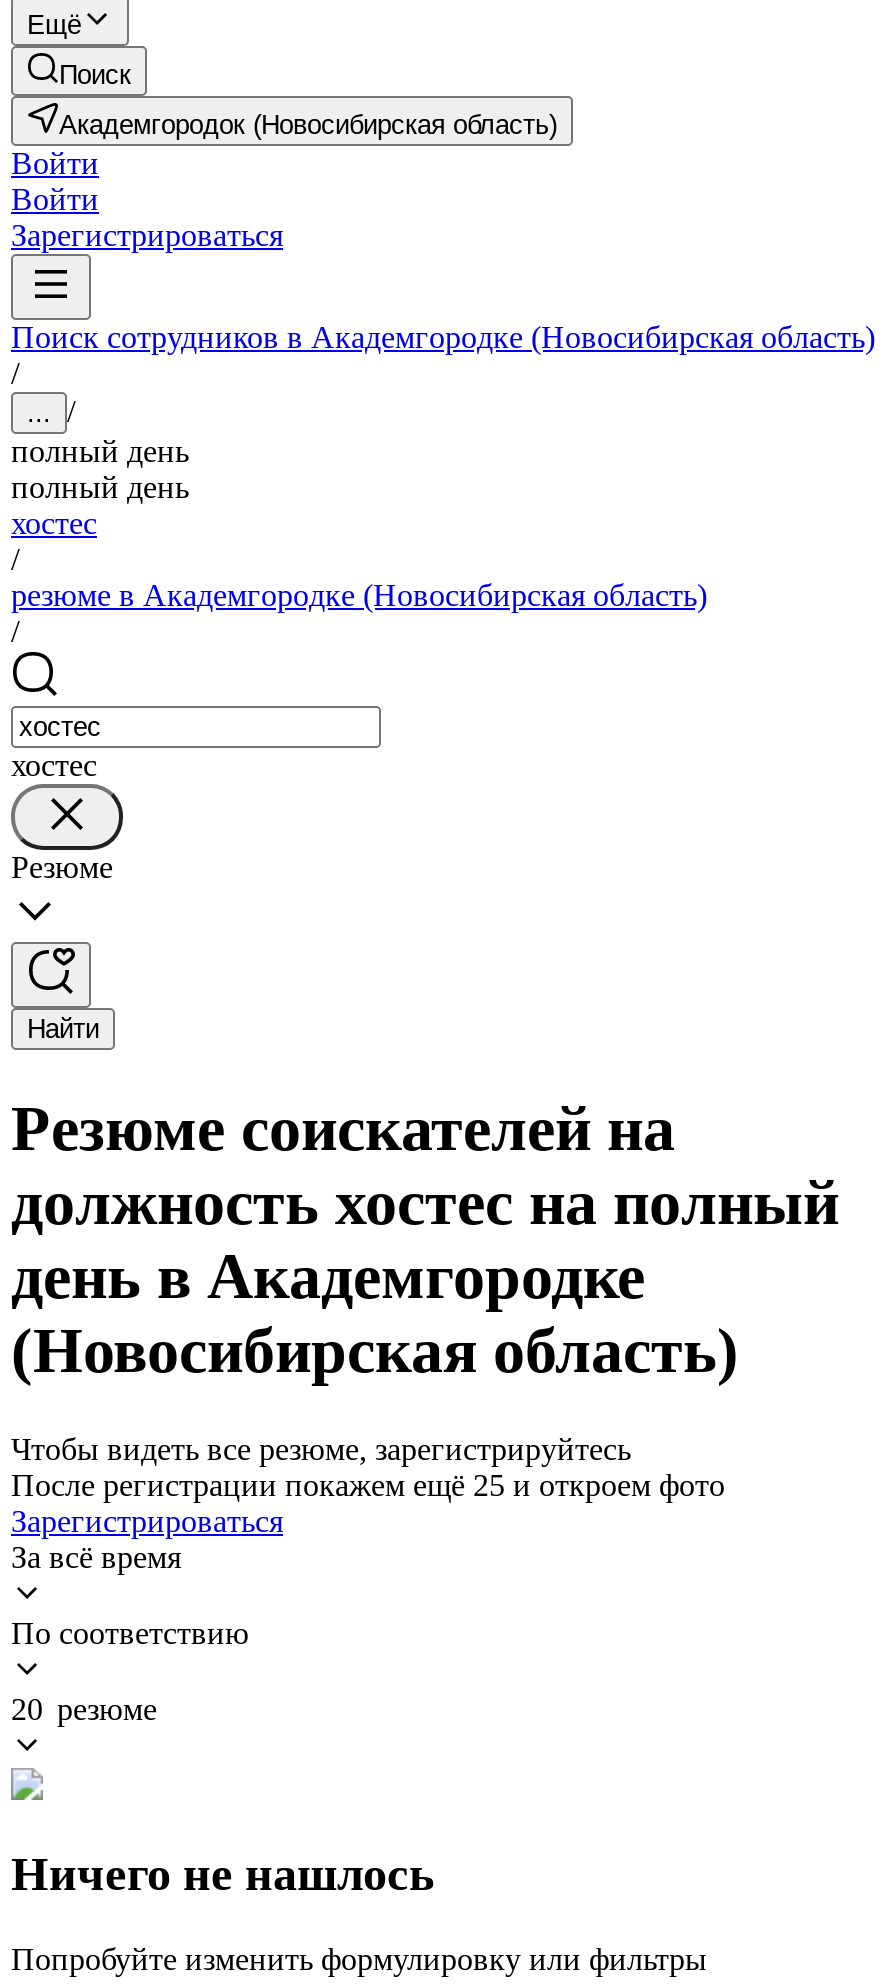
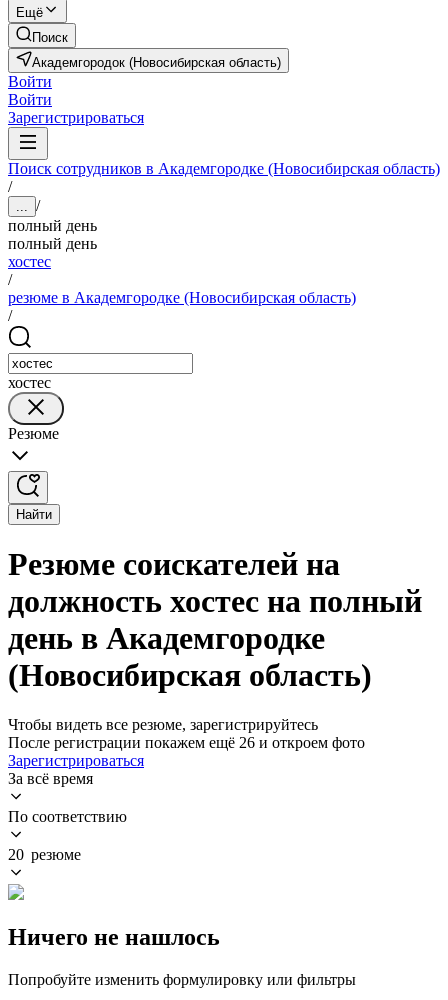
- После регистрации покажем ещё 25 и откроем фото
+ После регистрации покажем ещё 26 и откроем фото
